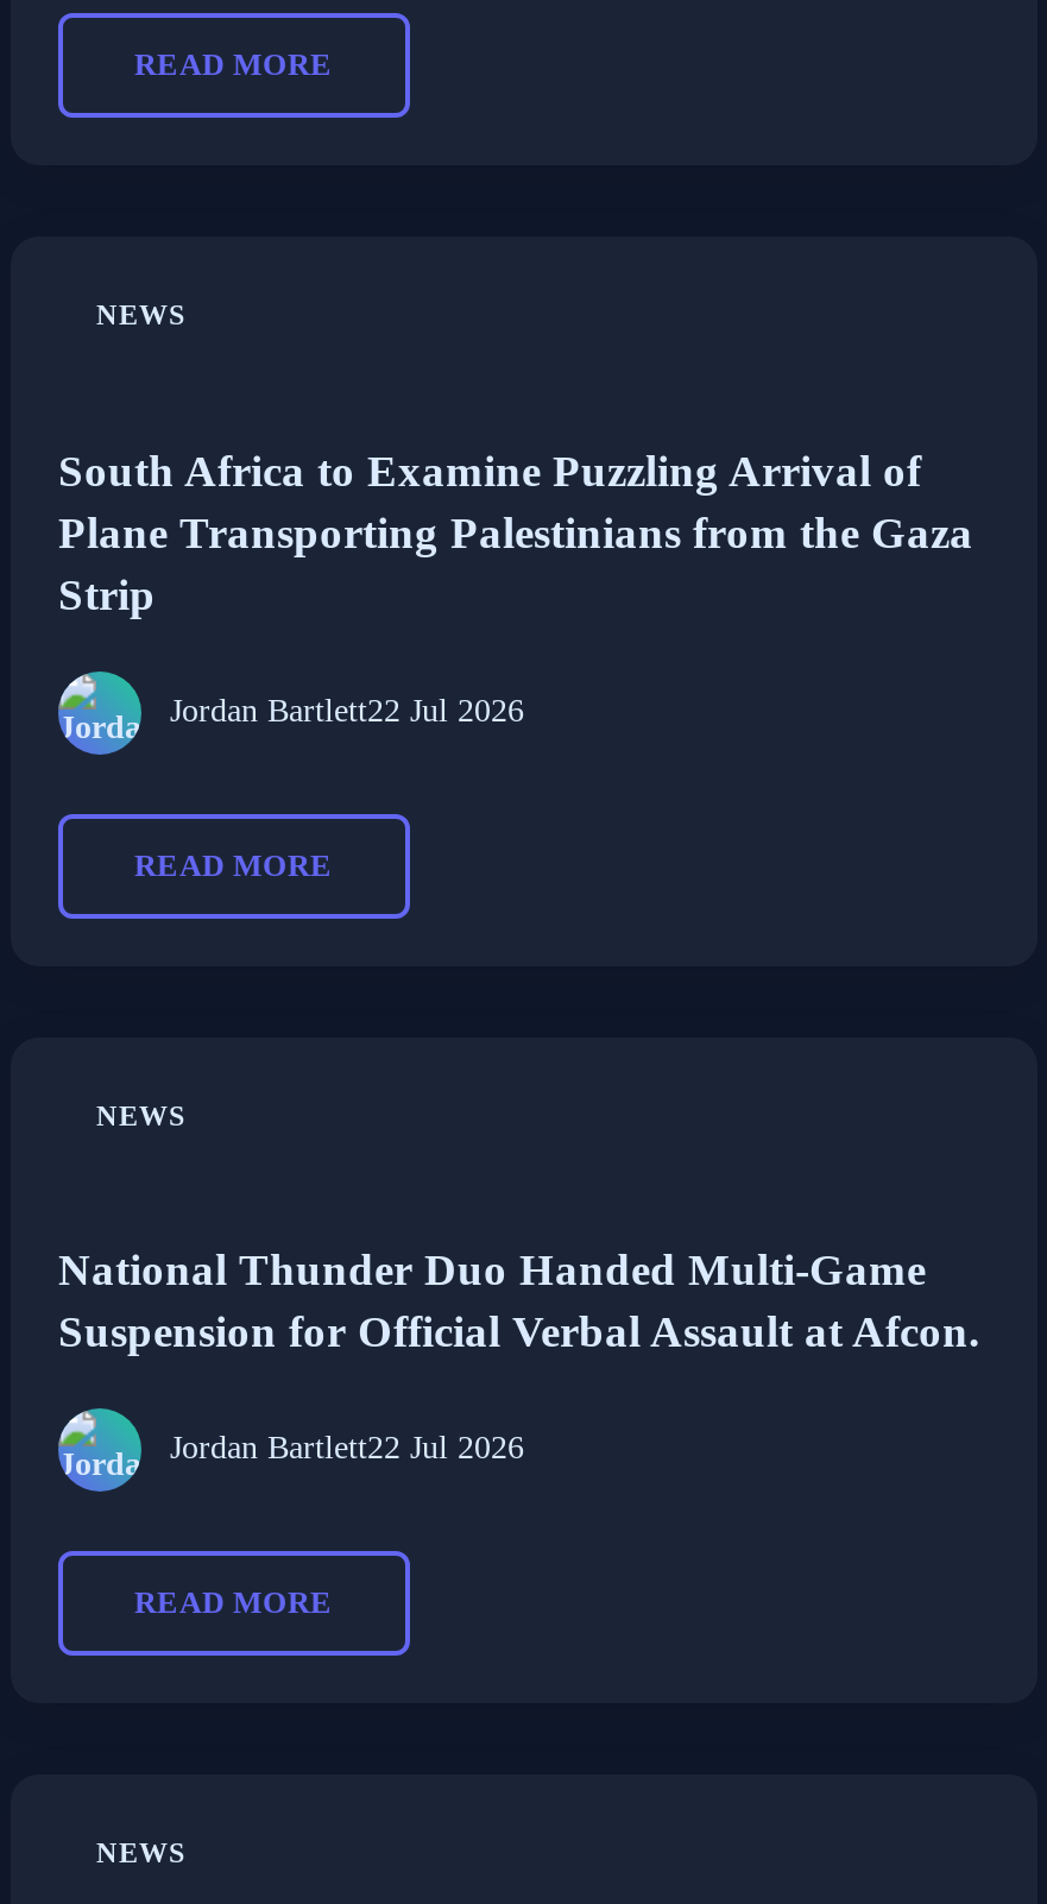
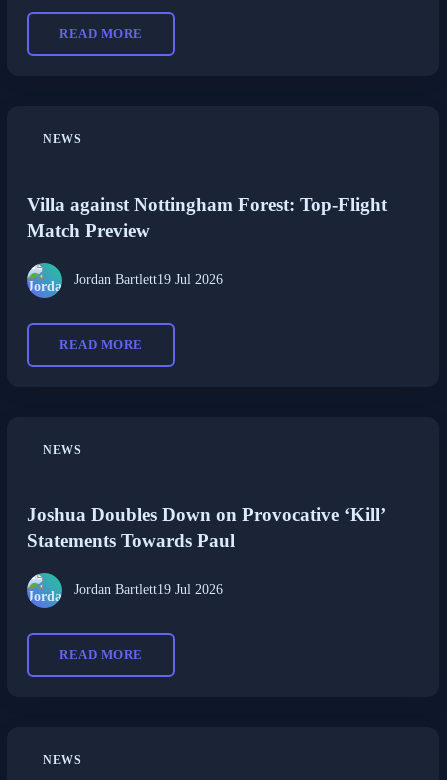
- South Africa to Examine Puzzling Arrival of
- Plane Transporting Palestinians from the Gaza
- Strip
+ Villa against Nottingham Forest: Top-Flight
+ Match Preview

- Jordan Bartlett22 Jul 2026
+ Jordan Bartlett19 Jul 2026

- National Thunder Duo Handed Multi-Game
- Suspension for Official Verbal Assault at Afcon.
+ Joshua Doubles Down on Provocative ‘Kill’
+ Statements Towards Paul

- Jordan Bartlett22 Jul 2026
+ Jordan Bartlett19 Jul 2026
